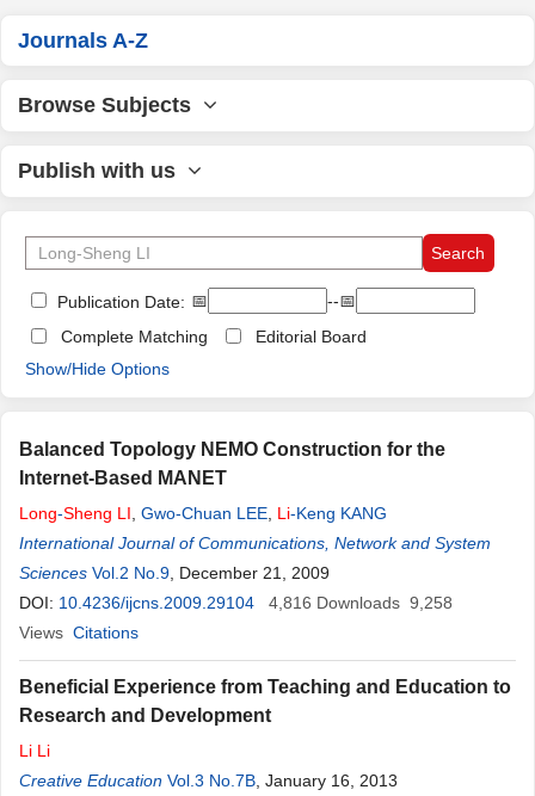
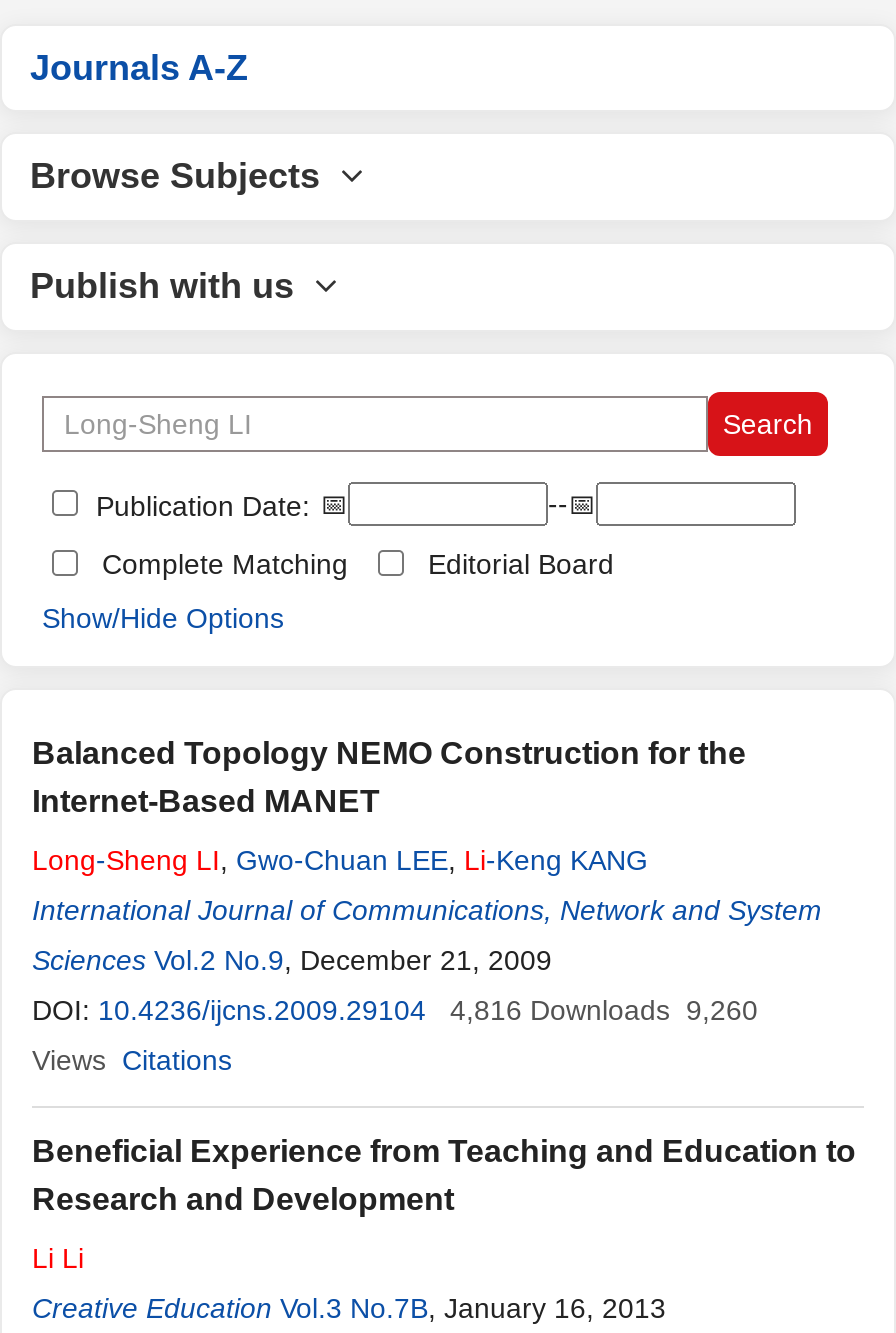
- DOI: 10.4236/ijcns.2009.29104 4,816 Downloads 9,258
+ DOI: 10.4236/ijcns.2009.29104 4,816 Downloads 9,260
